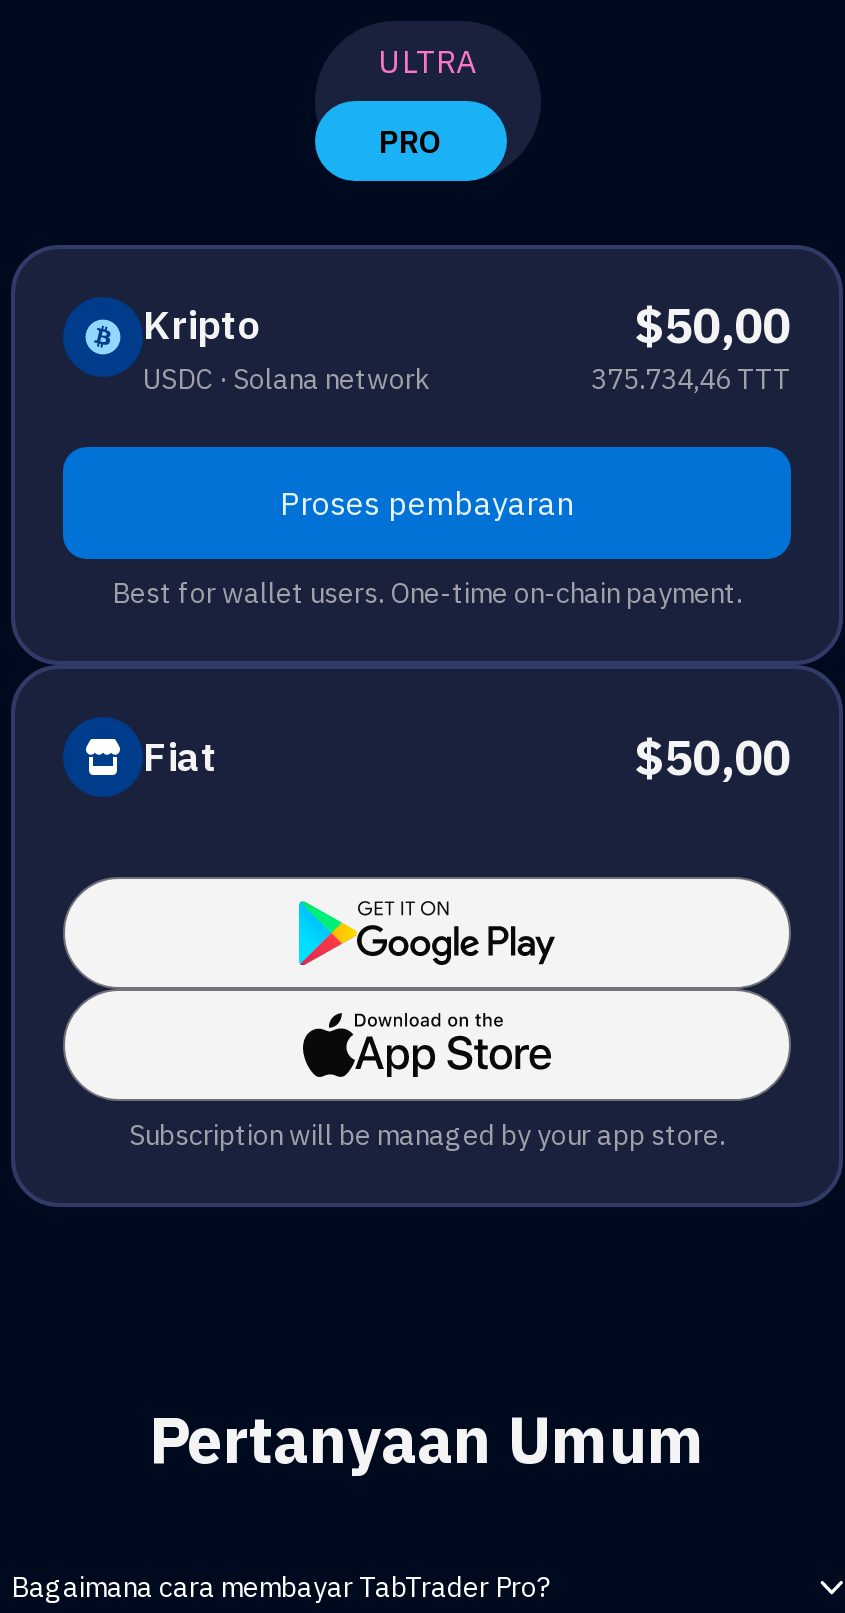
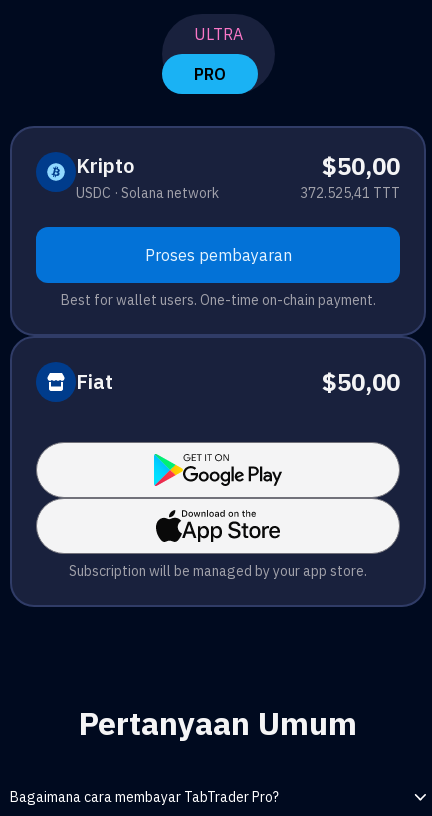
- 375.734,46 TTT
+ 372.525,41 TTT
